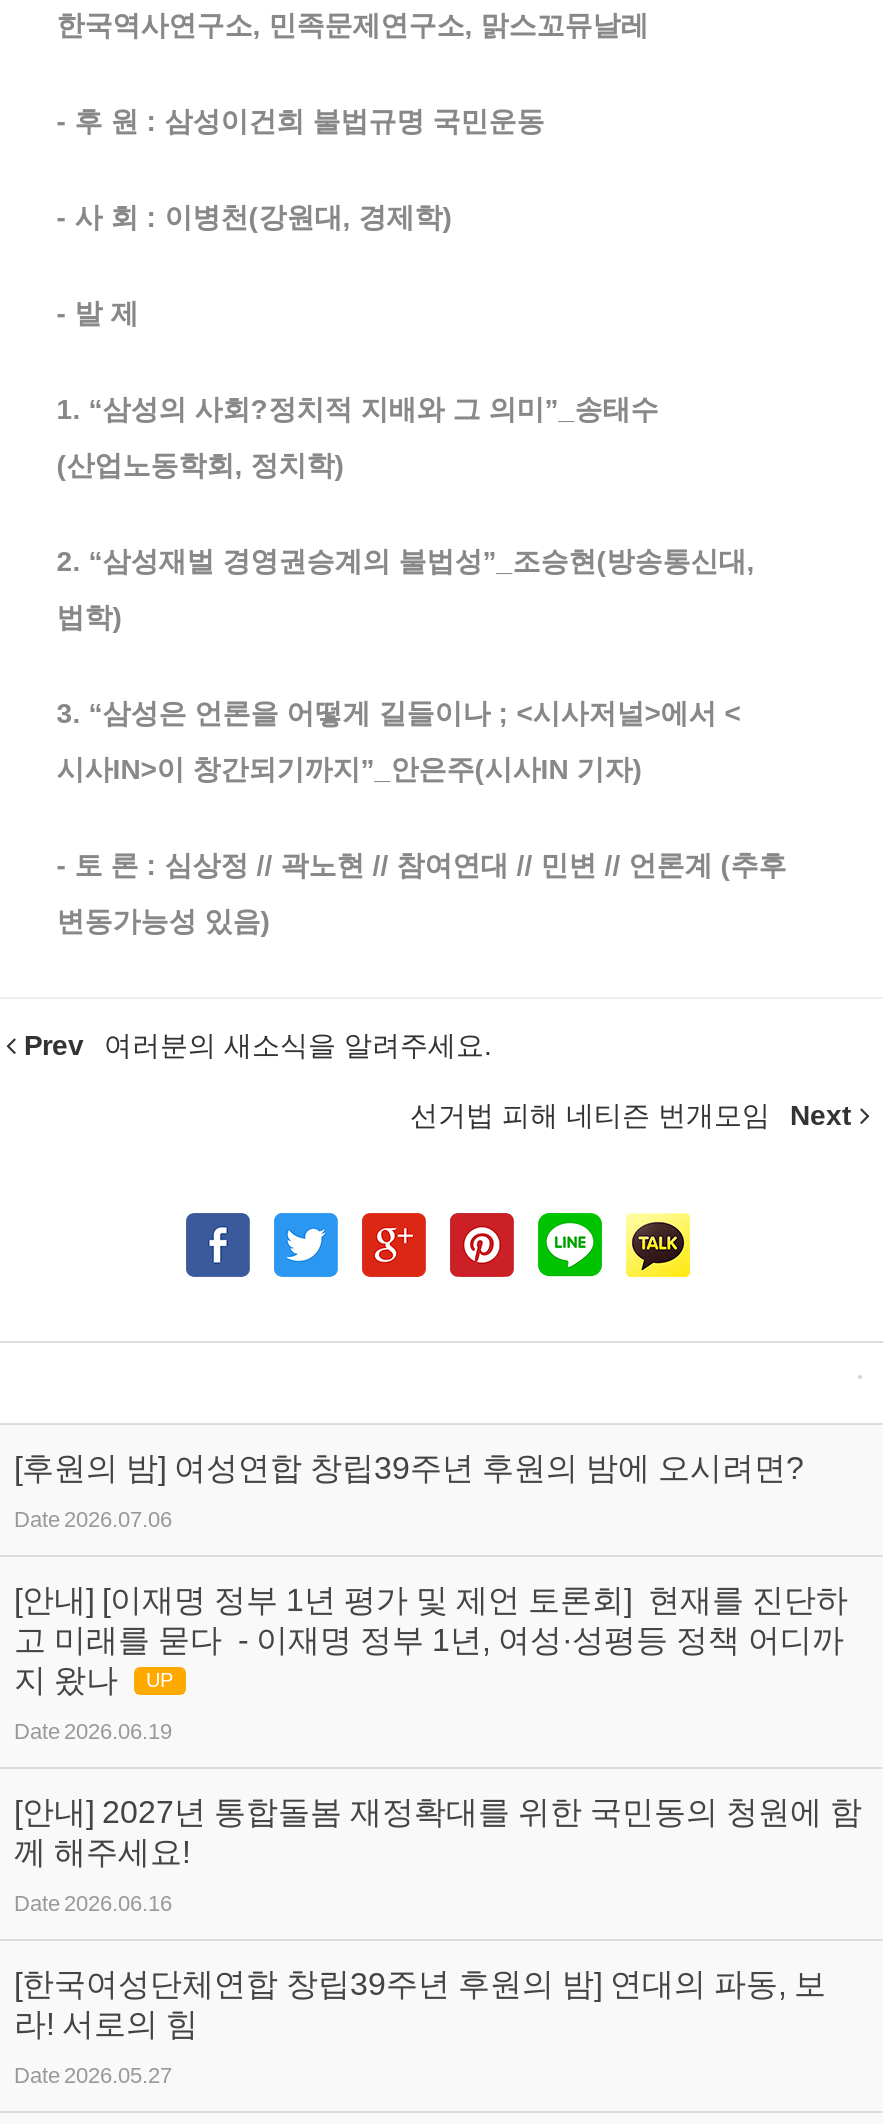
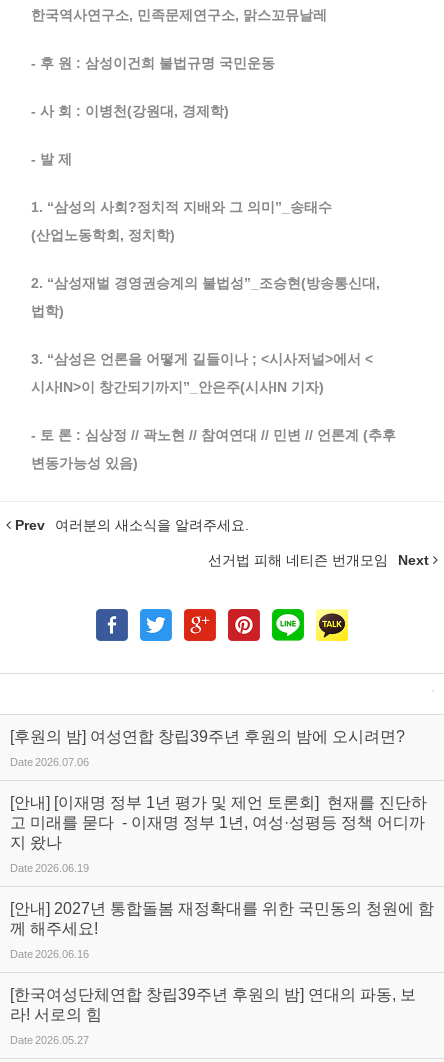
- UP
